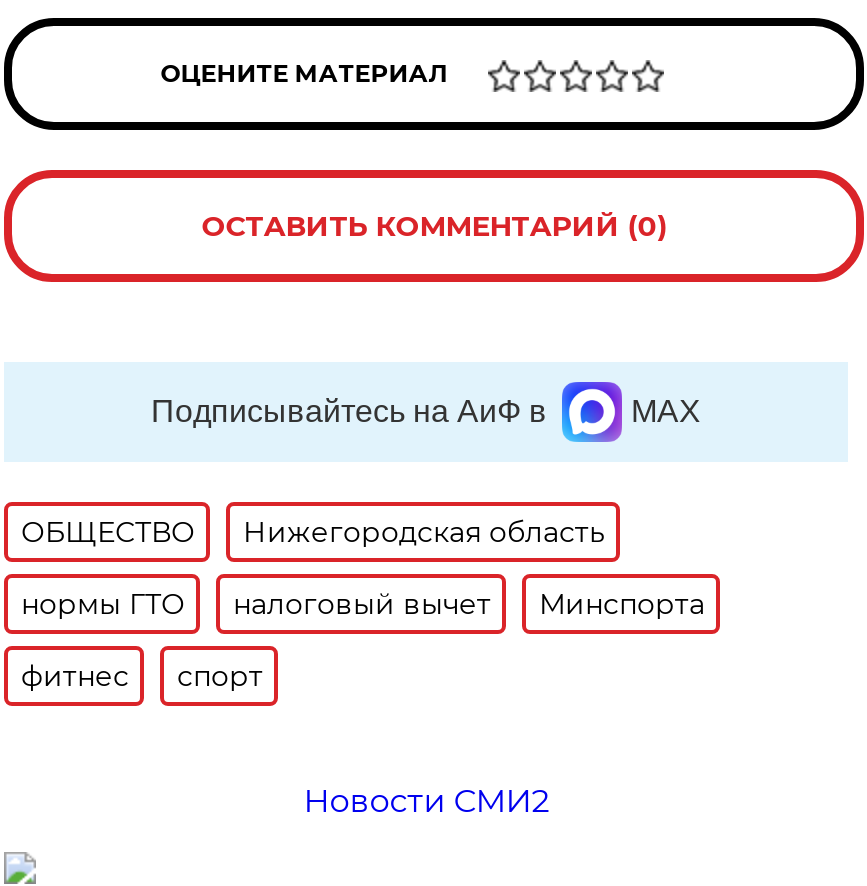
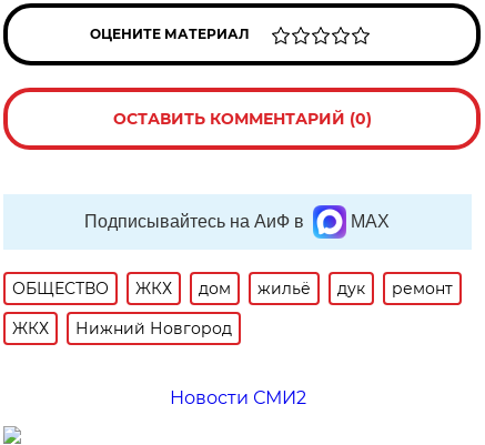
- Нижегородская область
- нормы ГТО
- налоговый вычет
- Минспорта
- фитнес
- спорт
+ ЖКХ
+ дом
+ жильё
+ дук
+ ремонт
+ ЖКХ
+ Нижний Новгород
